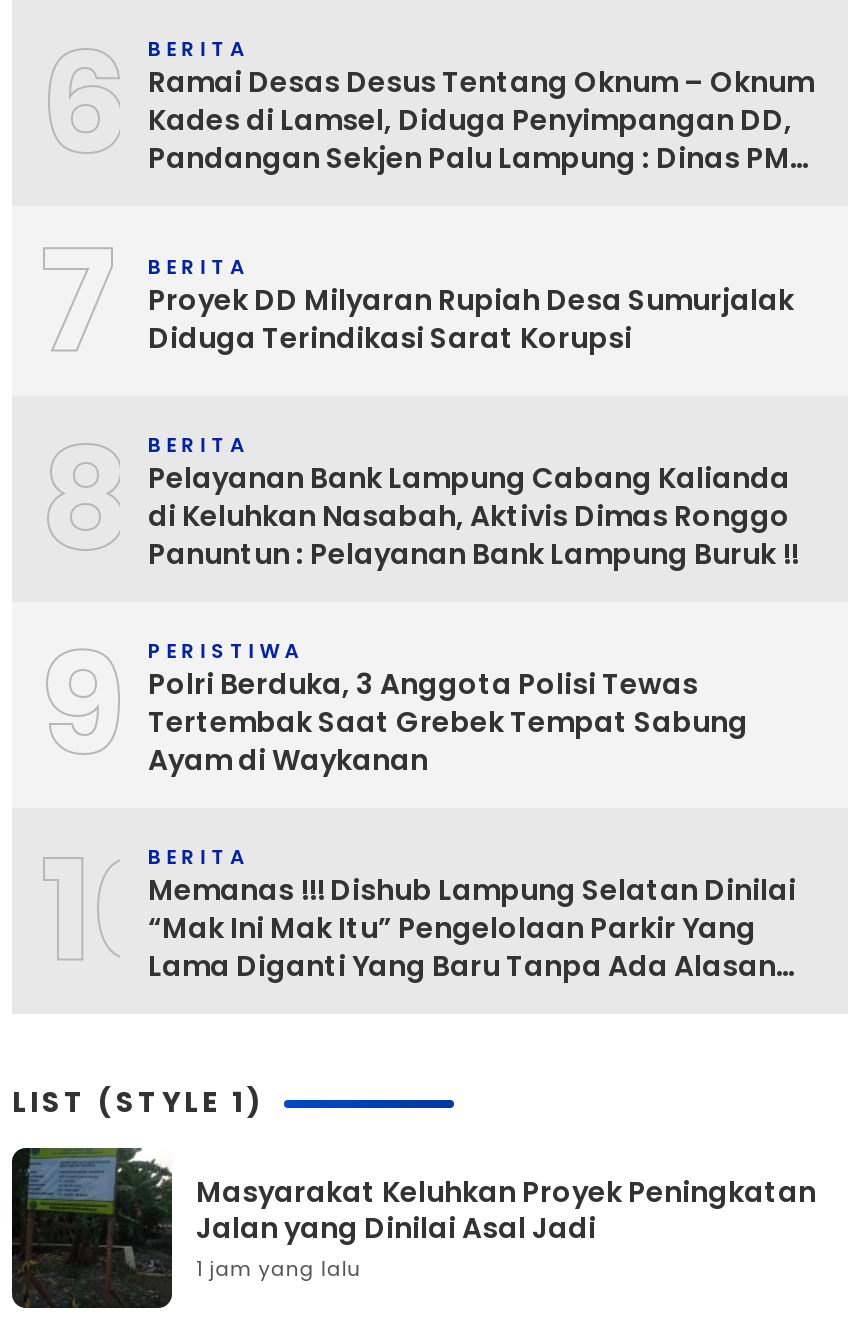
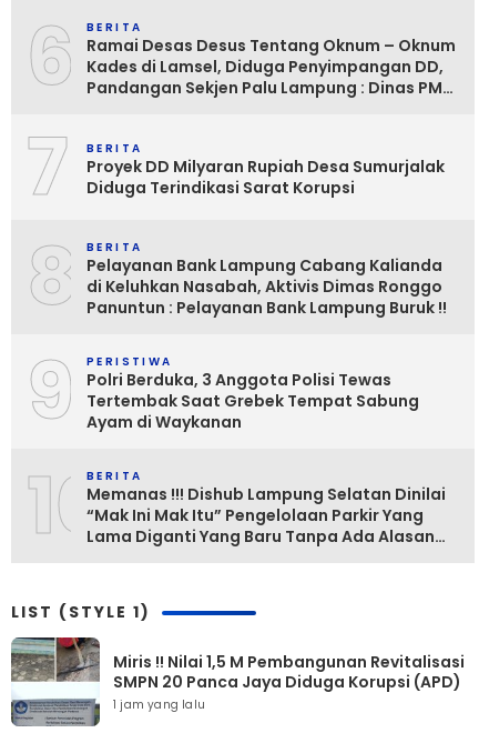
- [image]
- Masyarakat Keluhkan Proyek Peningkatan
- Jalan yang Dinilai Asal Jadi
+ [image]
+ Miris !! Nilai 1,5 M Pembangunan Revitalisasi
+ SMPN 20 Panca Jaya Diduga Korupsi (APD)
